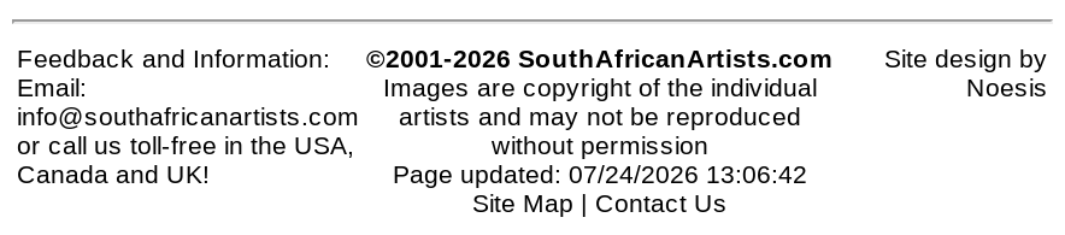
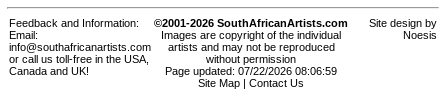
- Page updated: 07/24/2026 13:06:42
+ Page updated: 07/22/2026 08:06:59
